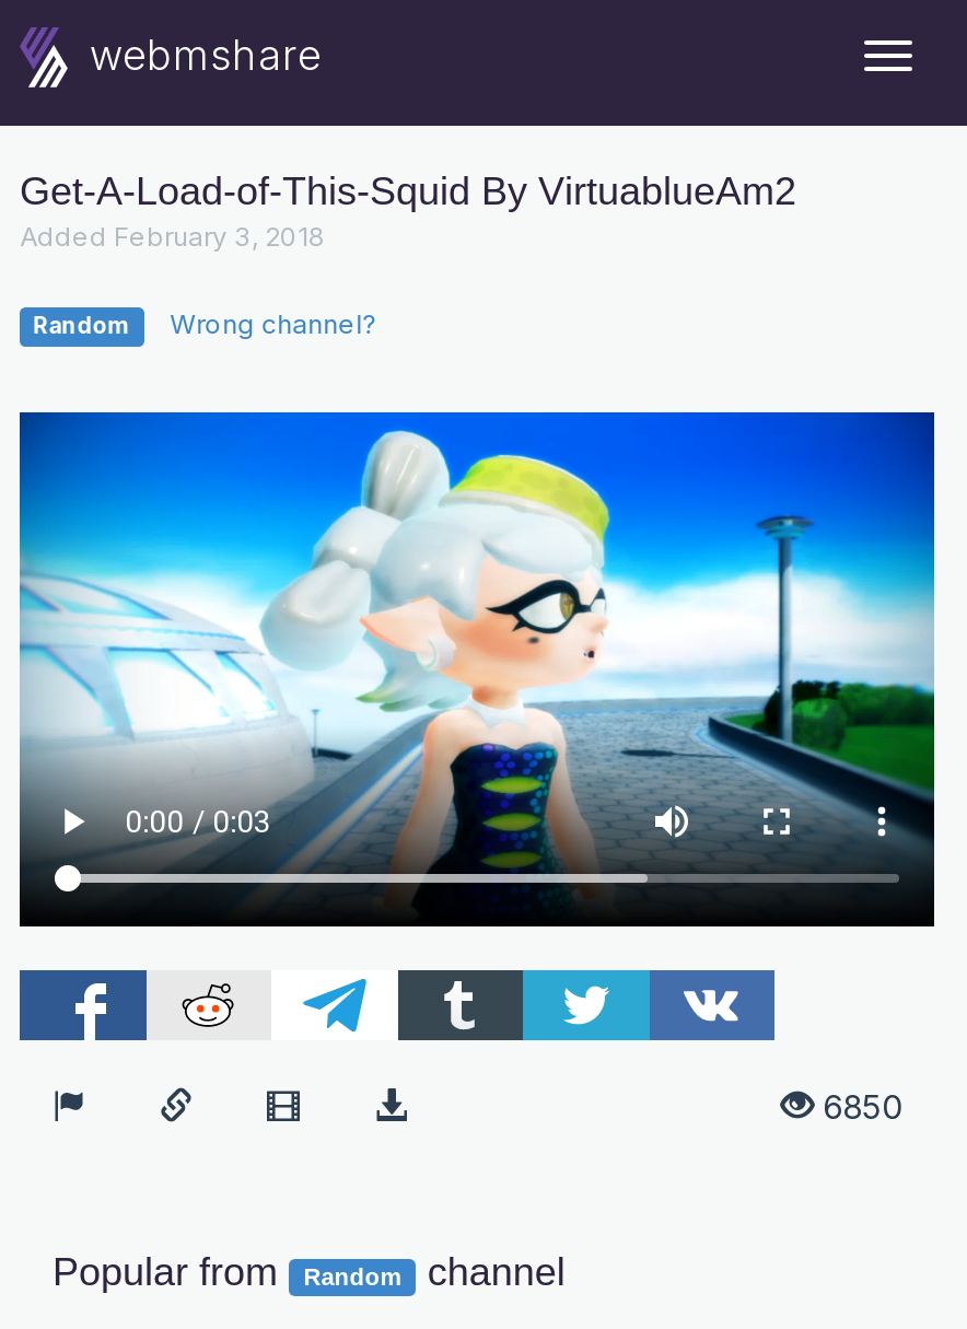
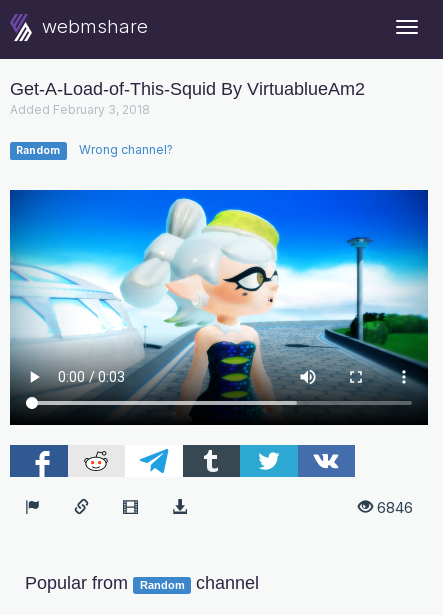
- 6850
+ 6846
